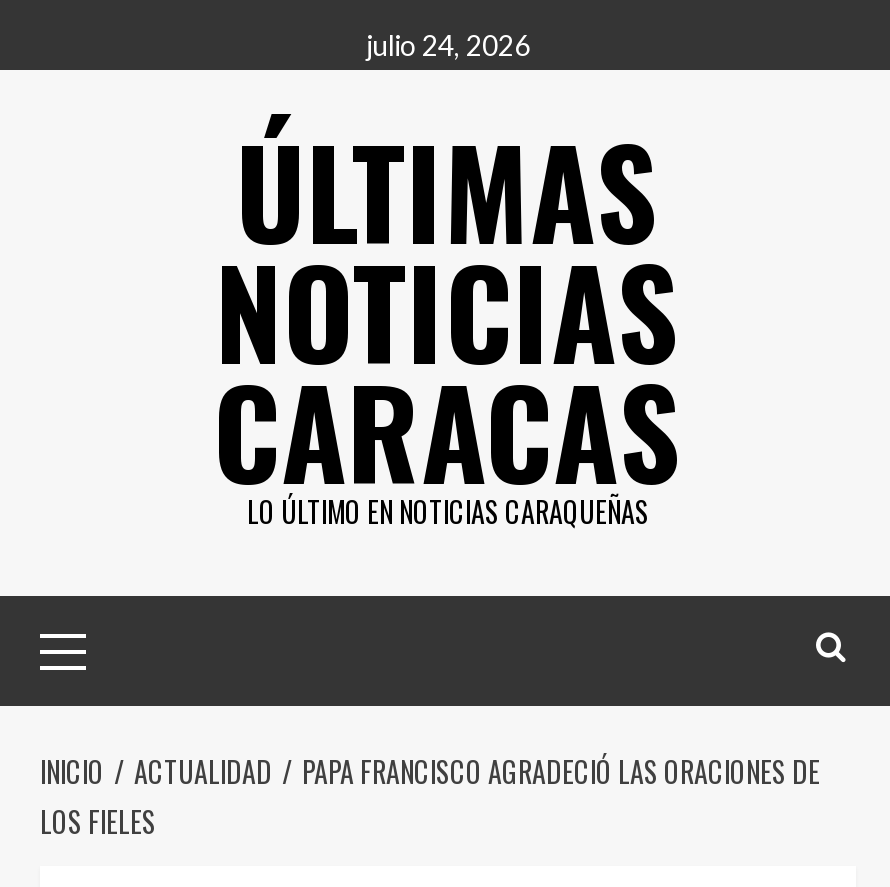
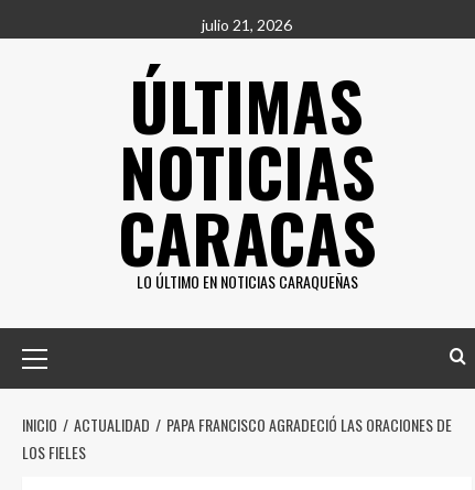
- julio 24, 2026
+ julio 21, 2026
